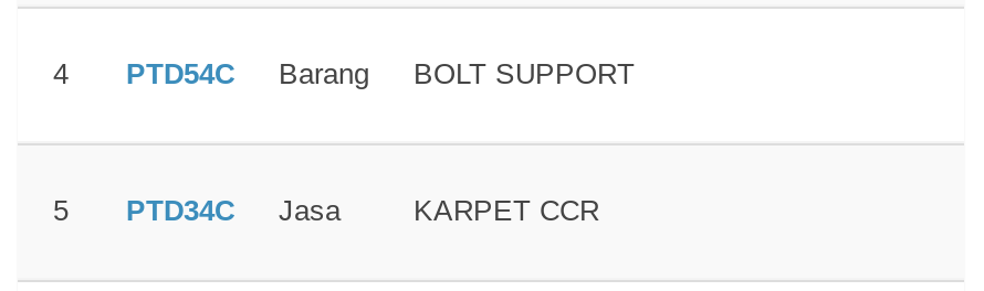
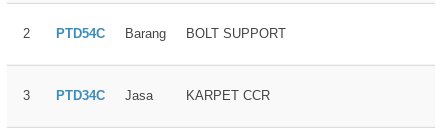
- 4 PTD54C Barang BOLT SUPPORT
+ 2 PTD54C Barang BOLT SUPPORT

- 5 PTD34C Jasa
+ 3 PTD34C Jasa
